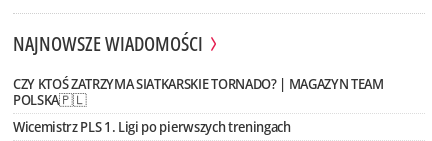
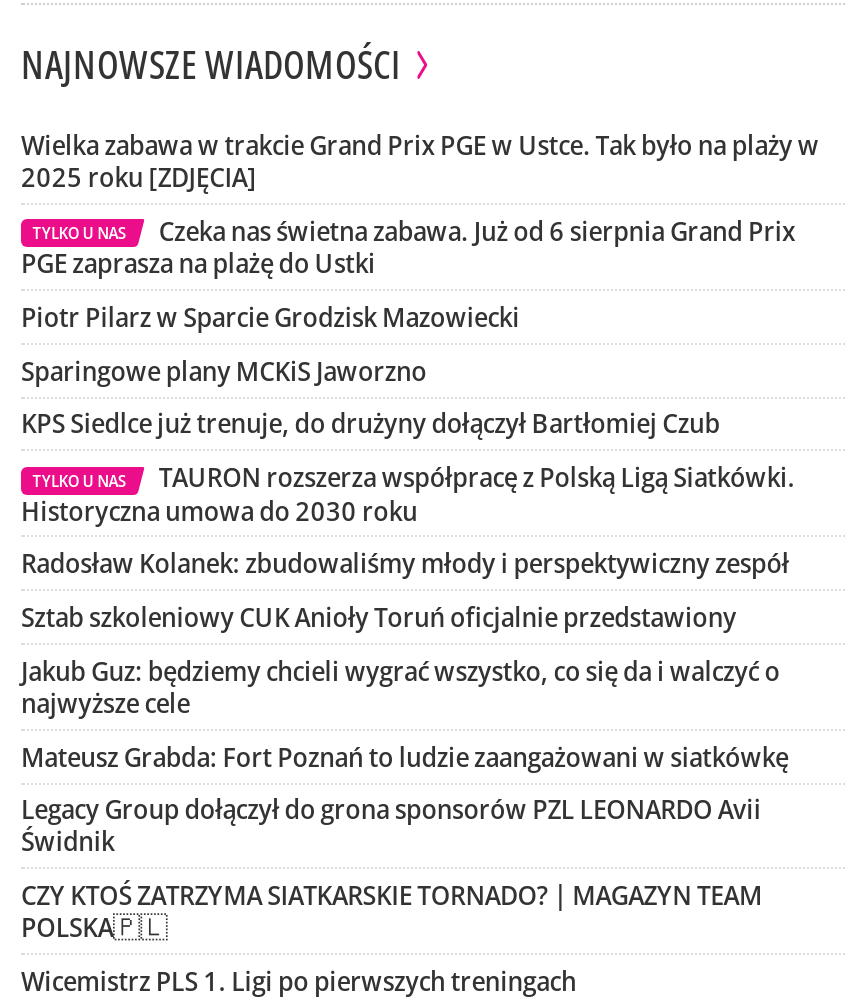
+ Wielka zabawa w trakcie Grand Prix PGE w Ustce. Tak było na plaży w
+ 2025 roku [ZDJĘCIA]
+ TYLKO U NAS
+ Czeka nas świetna zabawa. Już od 6 sierpnia Grand Prix
+ PGE zaprasza na plażę do Ustki
+ Piotr Pilarz w Sparcie Grodzisk Mazowiecki
+ Sparingowe plany MCKiS Jaworzno
+ KPS Siedlce już trenuje, do drużyny dołączył Bartłomiej Czub
+ TYLKO U NAS
+ TAURON rozszerza współpracę z Polską Ligą Siatkówki.
+ Historyczna umowa do 2030 roku
+ Radosław Kolanek: zbudowaliśmy młody i perspektywiczny zespół
+ Sztab szkoleniowy CUK Anioły Toruń oficjalnie przedstawiony
+ Jakub Guz: będziemy chcieli wygrać wszystko, co się da i walczyć o
+ najwyższe cele
+ Mateusz Grabda: Fort Poznań to ludzie zaangażowani w siatkówkę
+ Legacy Group dołączył do grona sponsorów PZL LEONARDO Avii
+ Świdnik
